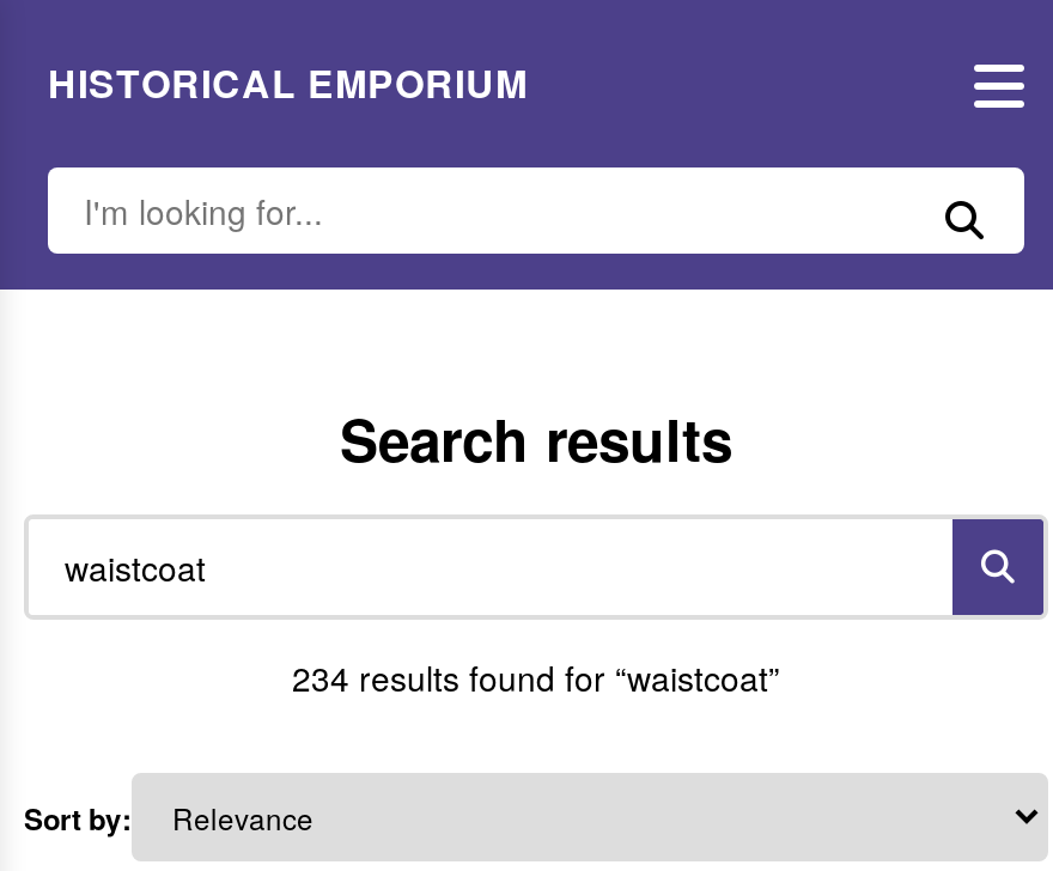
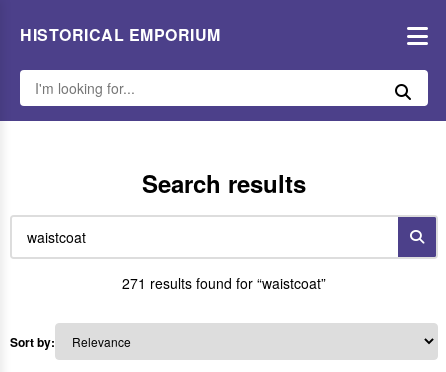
- 234 results found for “waistcoat”
+ 271 results found for “waistcoat”
